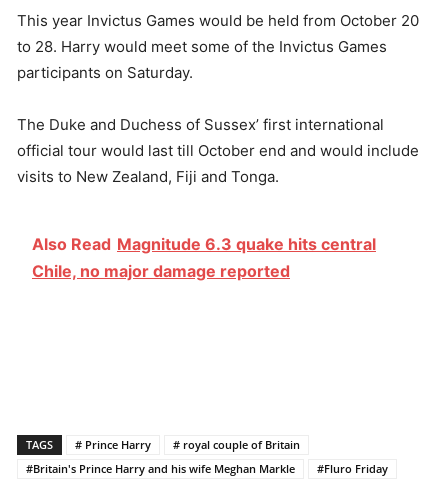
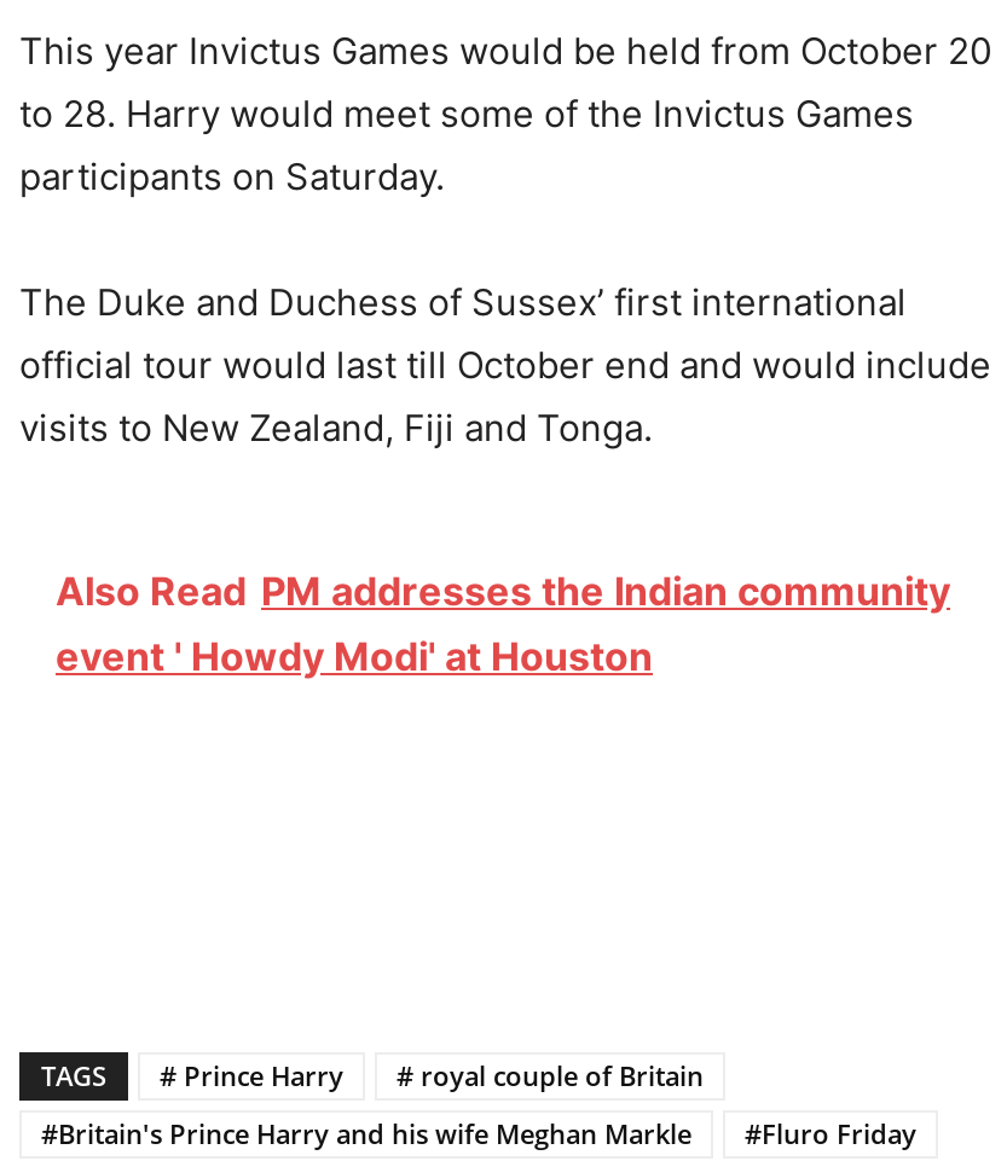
- Also Read Magnitude 6.3 quake hits central
- Chile, no major damage reported
+ Also Read PM addresses the Indian community
+ event ' Howdy Modi' at Houston
